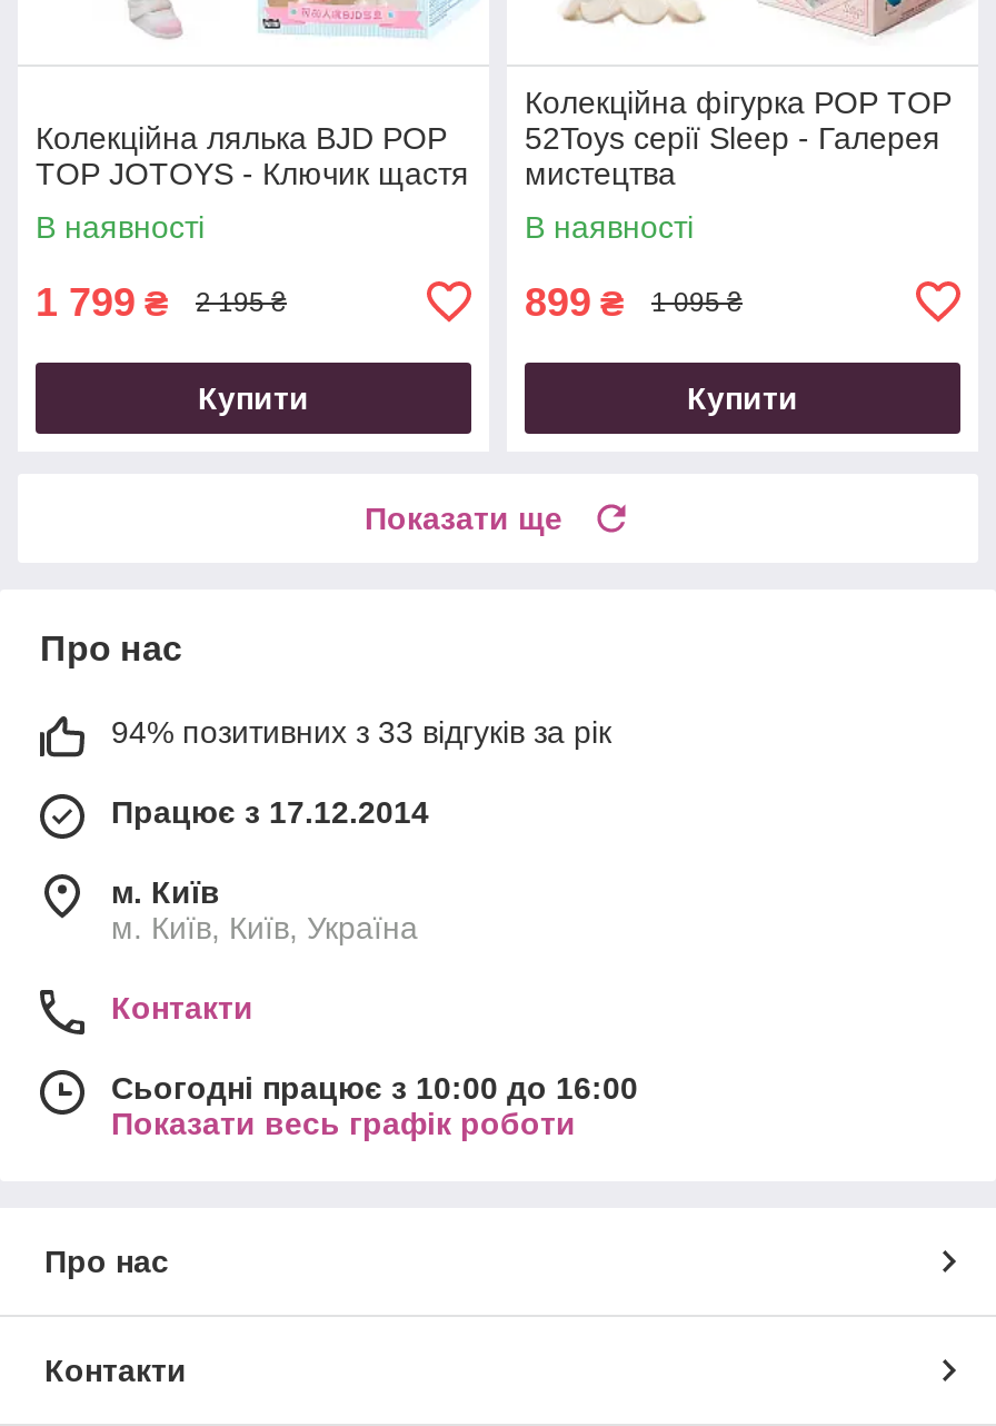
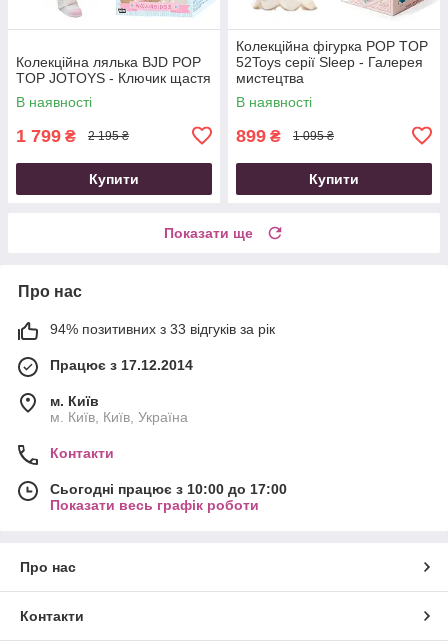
- Сьогодні працює з 10:00 до 16:00
+ Сьогодні працює з 10:00 до 17:00
